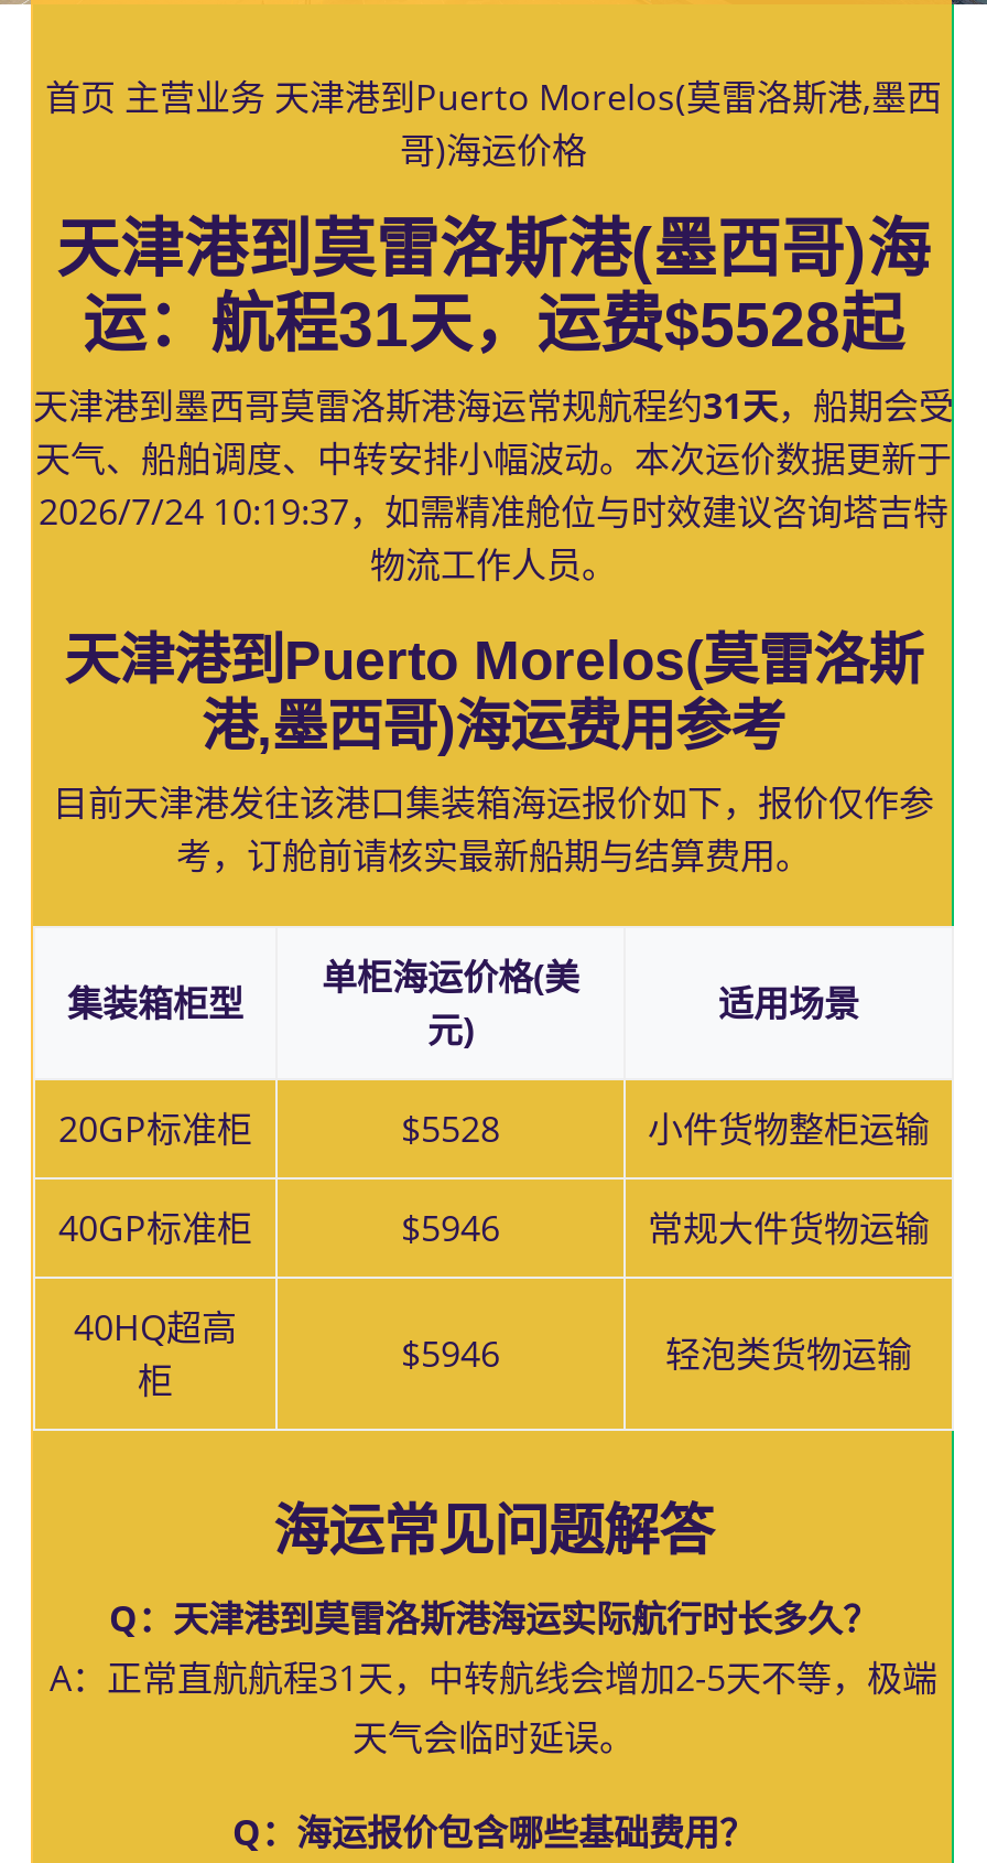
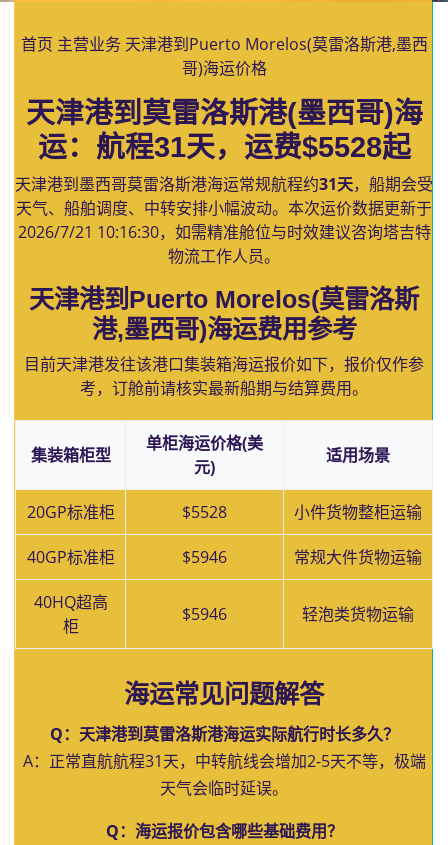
- 2026/7/24 10:19:37，如需精准舱位与时效建议咨询塔吉特
+ 2026/7/21 10:16:30，如需精准舱位与时效建议咨询塔吉特
